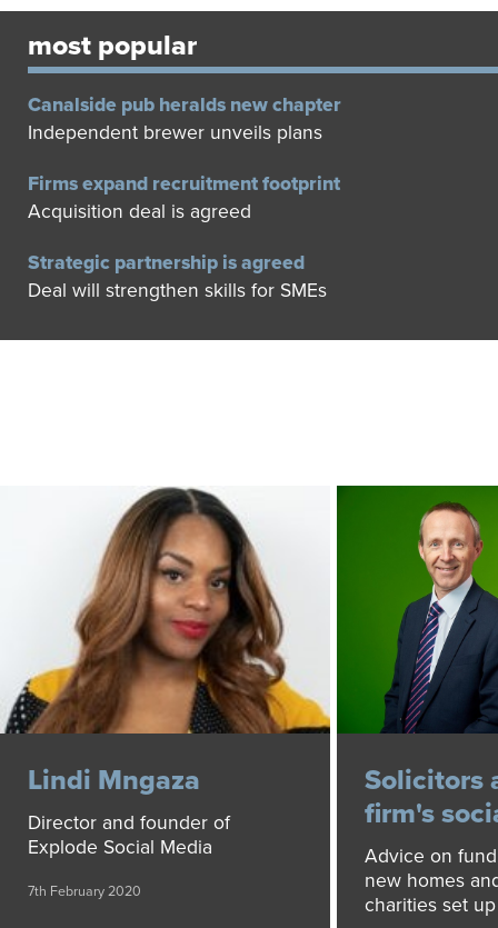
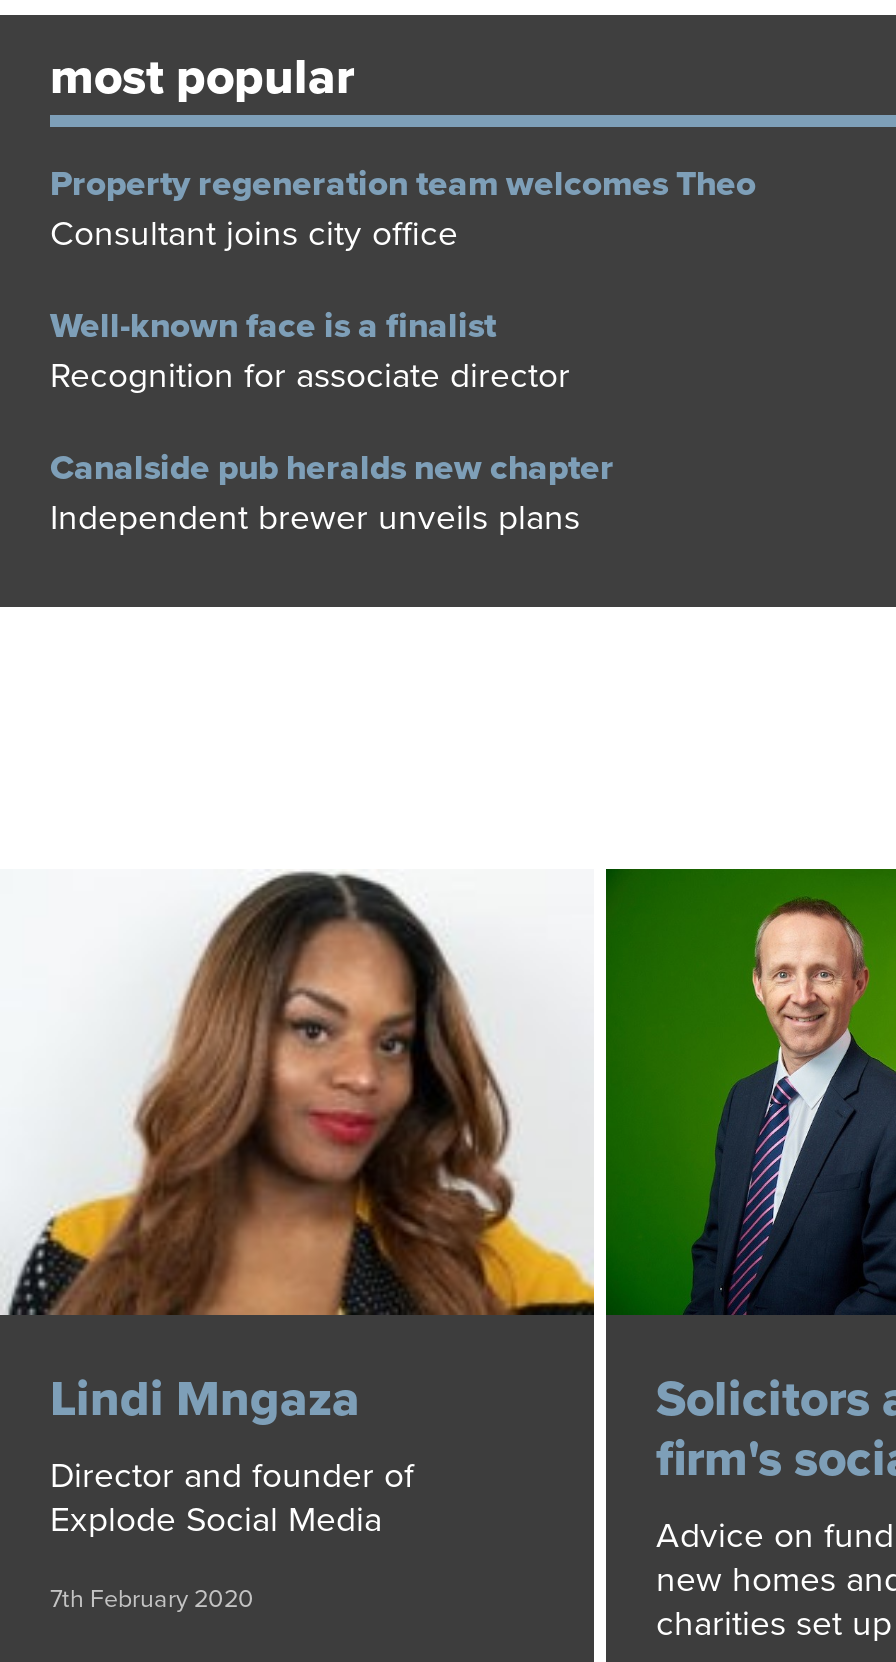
+ Property regeneration team welcomes Theo
+ Consultant joins city office
+ Well-known face is a finalist
+ Recognition for associate director

moved down: Canalside pub heralds new chapter | Independent brewer unveils plans

- Firms expand recruitment footprint
- Acquisition deal is agreed
- Strategic partnership is agreed
- Deal will strengthen skills for SMEs
